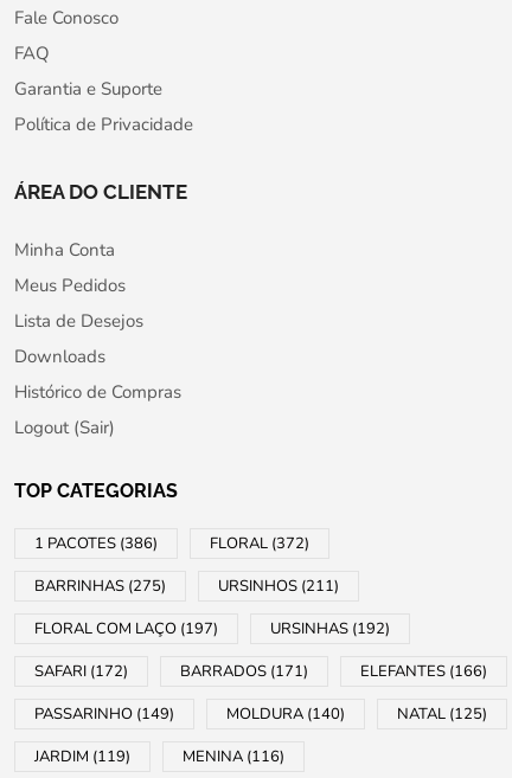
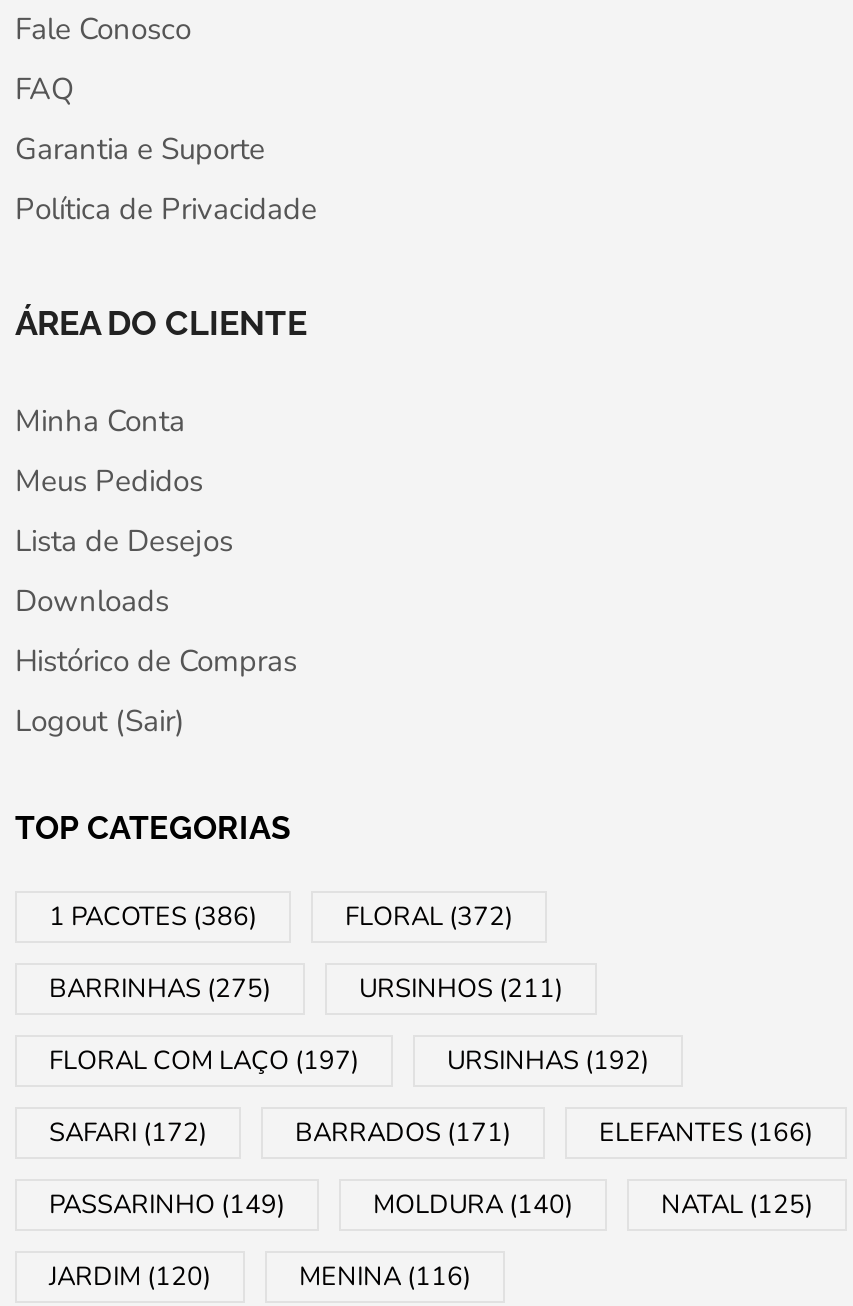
- JARDIM (119)
+ JARDIM (120)
